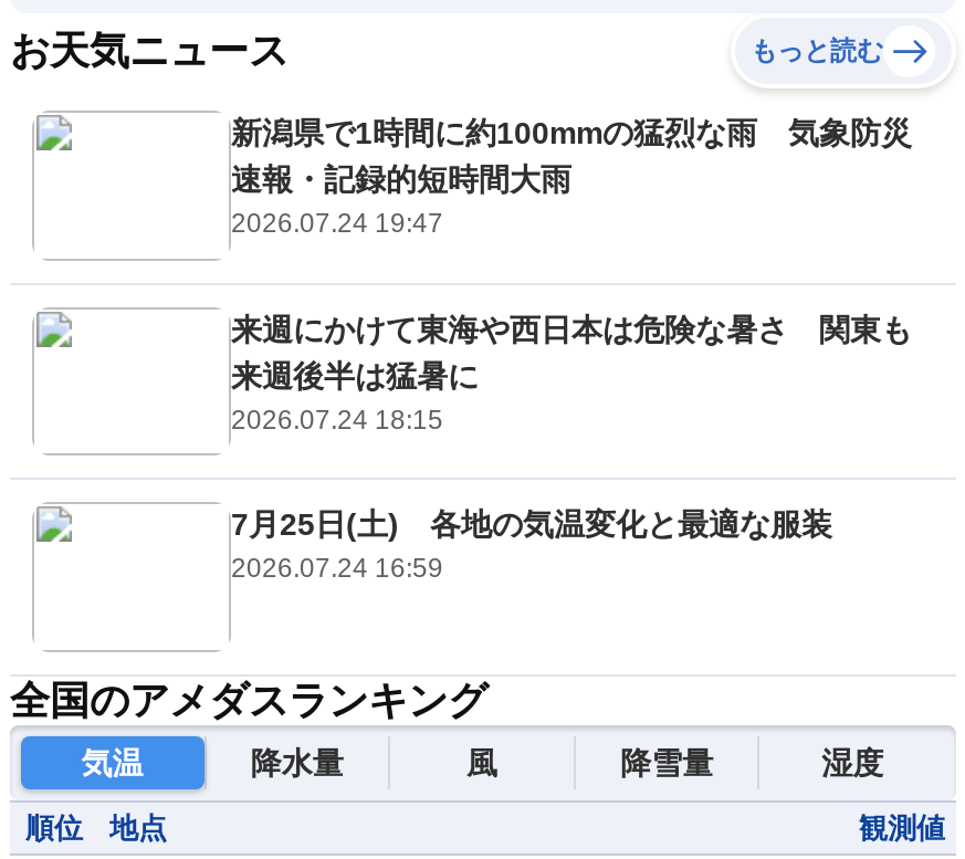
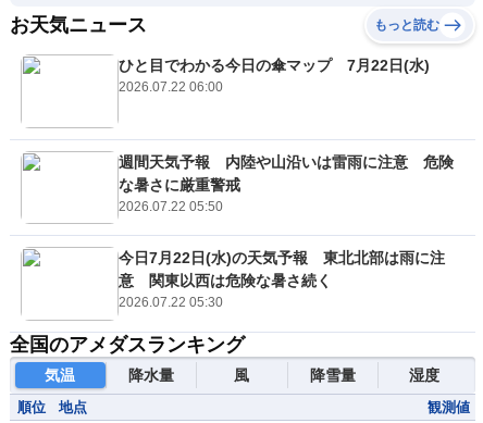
- 新潟県で1時間に約100mmの猛烈な雨 気象防災
- 速報・記録的短時間大雨
- 2026.07.24 19:47
+ ひと目でわかる今日の傘マップ 7月22日(水)
+ 2026.07.22 06:00

- 来週にかけて東海や西日本は危険な暑さ 関東も
- 来週後半は猛暑に
- 2026.07.24 18:15
+ 週間天気予報 内陸や山沿いは雷雨に注意 危険
+ な暑さに厳重警戒
+ 2026.07.22 05:50

- 7月25日(土) 各地の気温変化と最適な服装
- 2026.07.24 16:59
+ 今日7月22日(水)の天気予報 東北北部は雨に注
+ 意 関東以西は危険な暑さ続く
+ 2026.07.22 05:30
